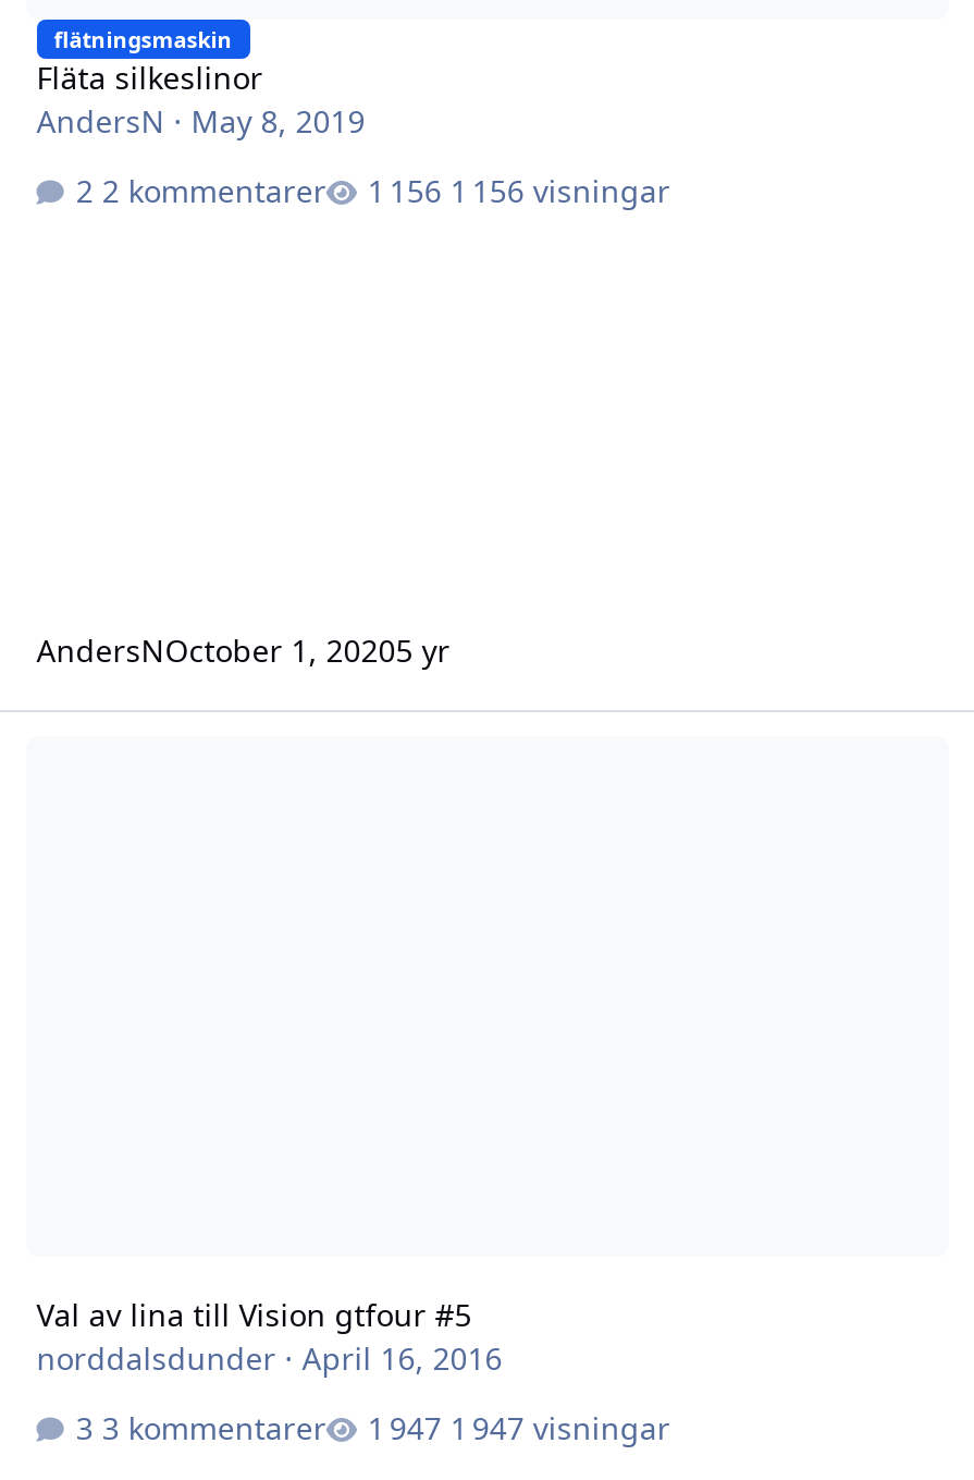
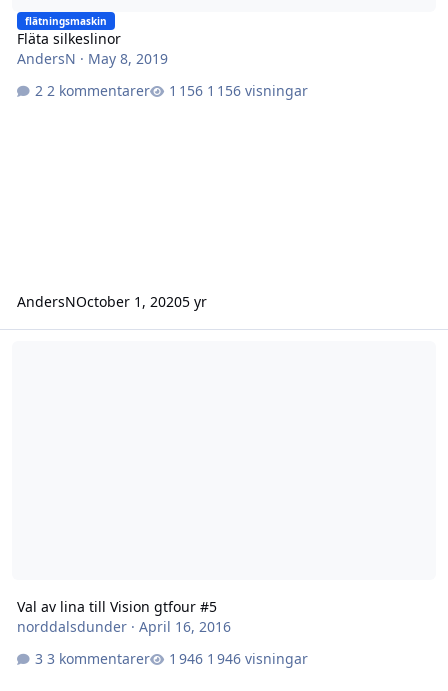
- 1 947 visningar
+ 1 946 visningar
